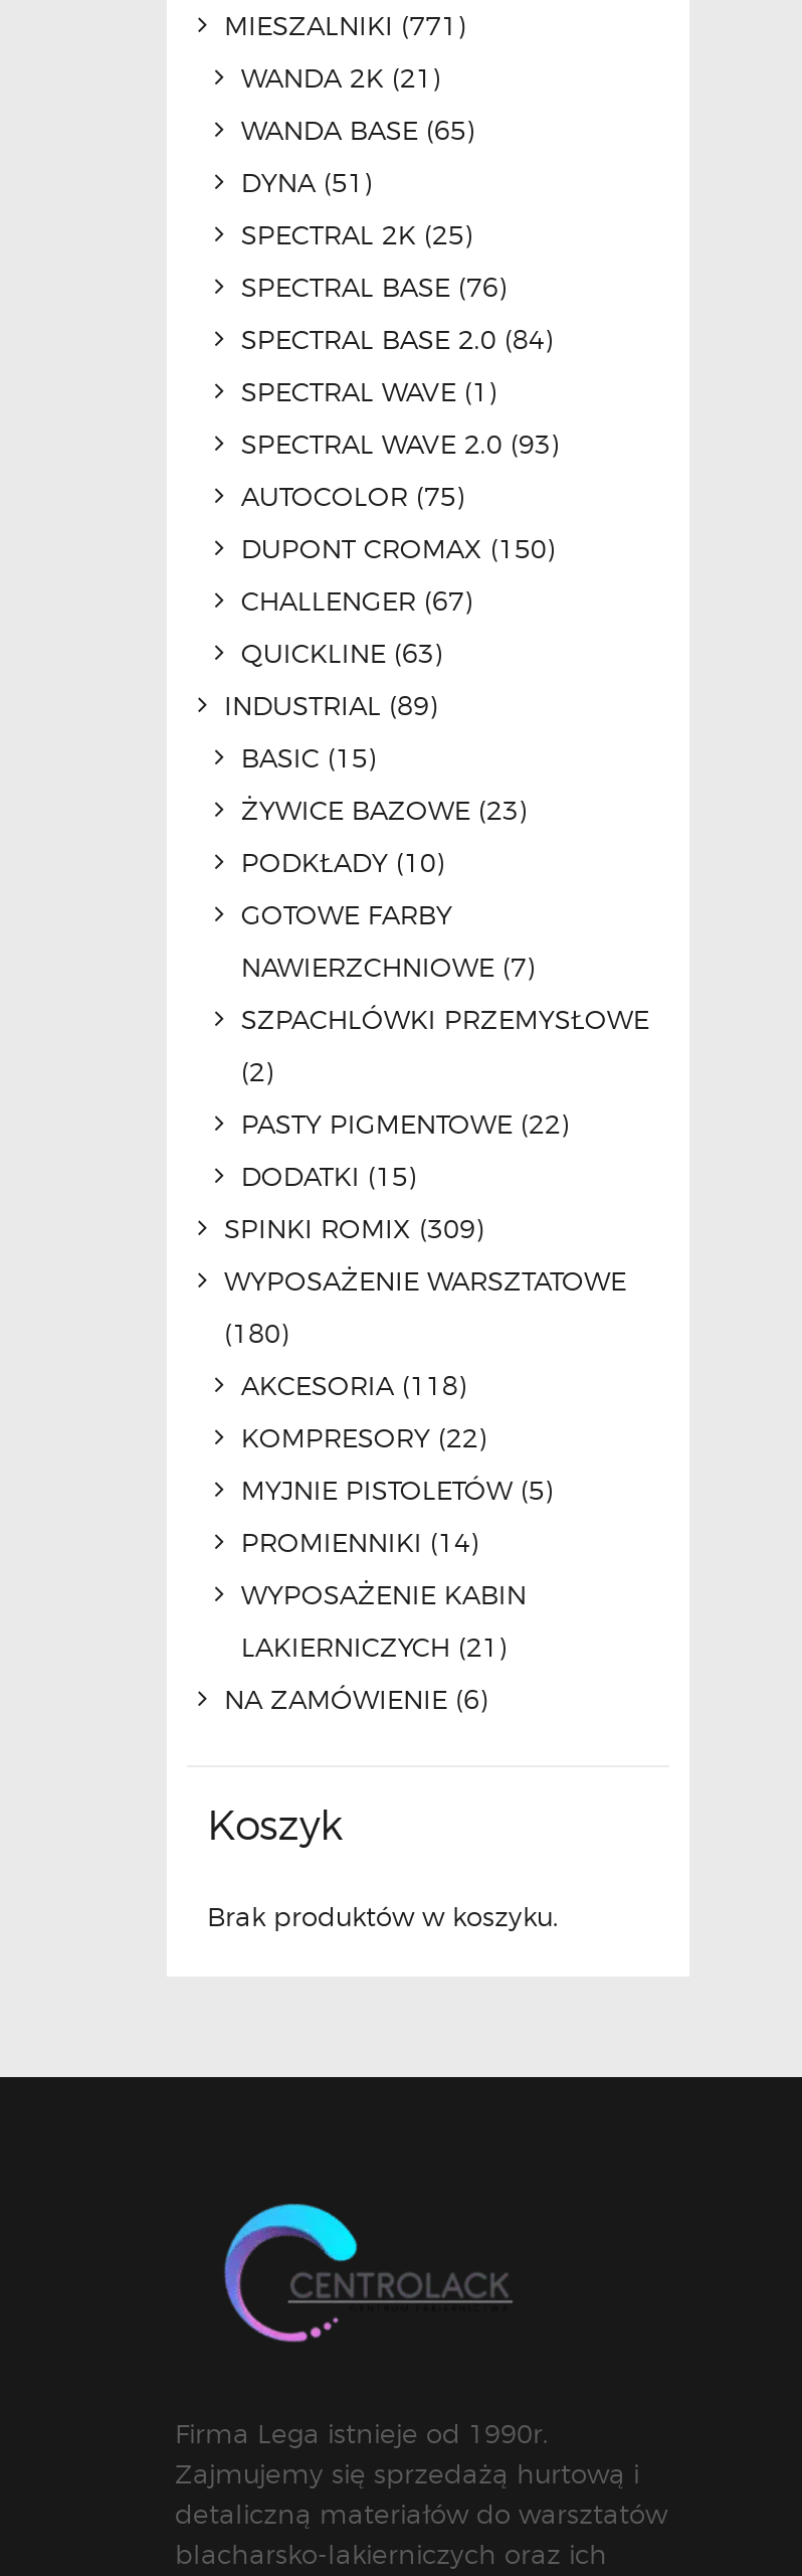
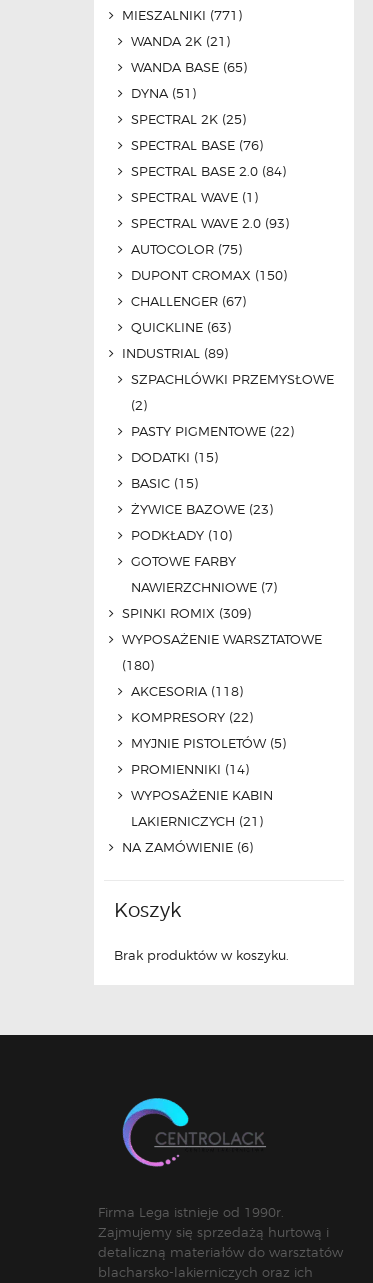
moved down: BASIC (15) | ŻYWICE BAZOWE (23) | PODKŁADY (10) | GOTOWE FARBY | NAWIERZCHNIOWE (7)

moved up: SZPACHLÓWKI PRZEMYSŁOWE | (2) | PASTY PIGMENTOWE (22) | DODATKI (15)
